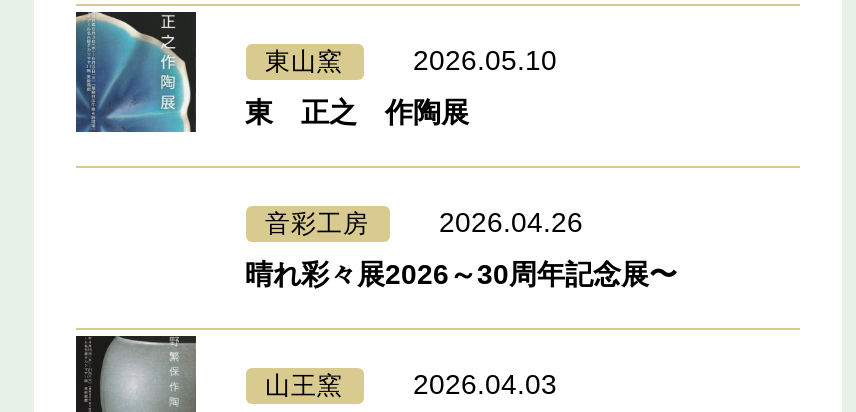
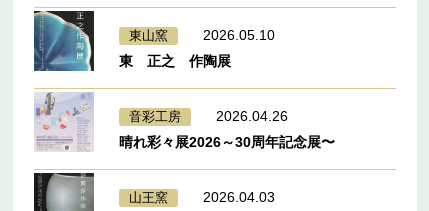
+ [image]
